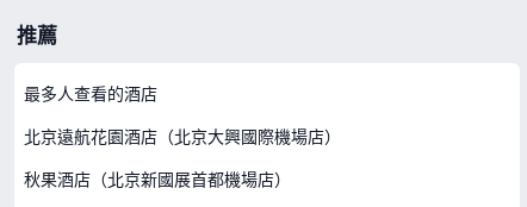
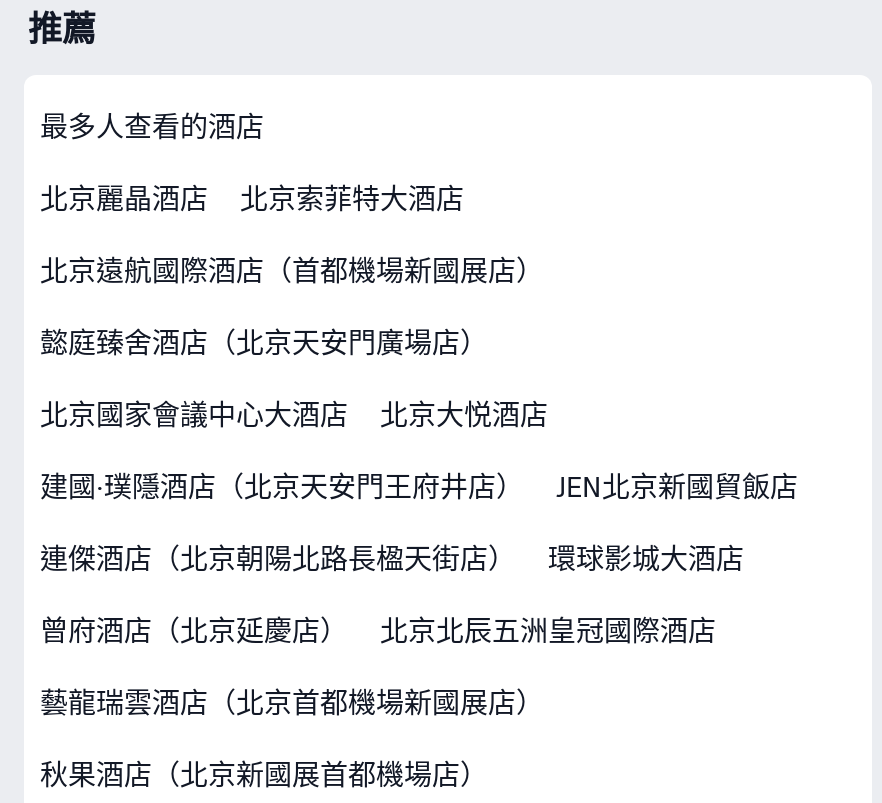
- 北京遠航花園酒店（北京大興國際機場店）
+ 北京麗晶酒店
+ 北京索菲特大酒店
+ 北京遠航國際酒店（首都機場新國展店）
+ 懿庭臻舍酒店（北京天安門廣場店）
+ 北京國家會議中心大酒店
+ 北京大悦酒店
+ 建國·璞隱酒店（北京天安門王府井店）
+ JEN北京新國貿飯店
+ 連傑酒店（北京朝陽北路長楹天街店）
+ 環球影城大酒店
+ 曾府酒店（北京延慶店）
+ 北京北辰五洲皇冠國際酒店
+ 藝龍瑞雲酒店（北京首都機場新國展店）
